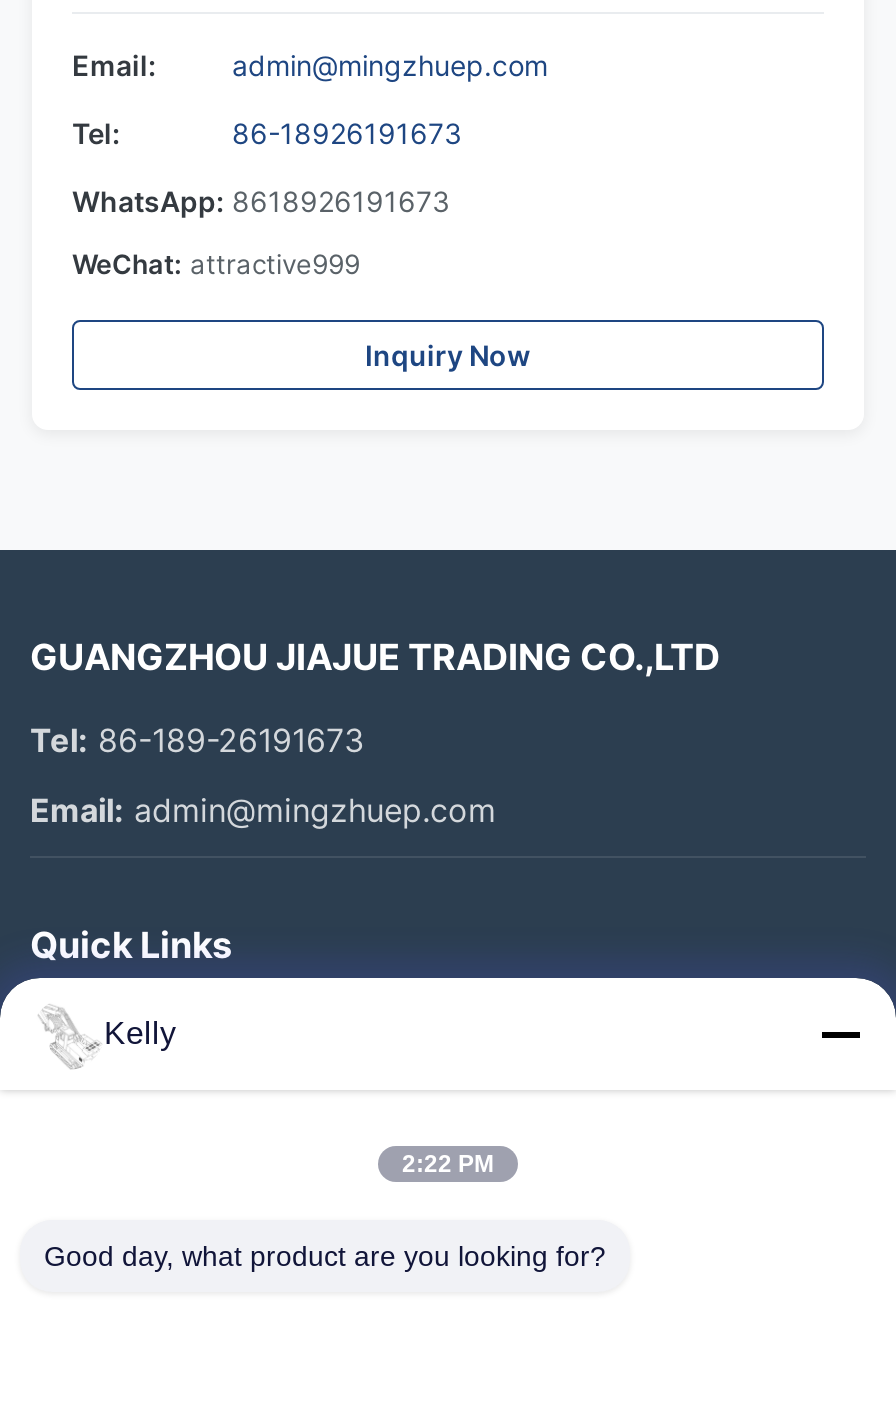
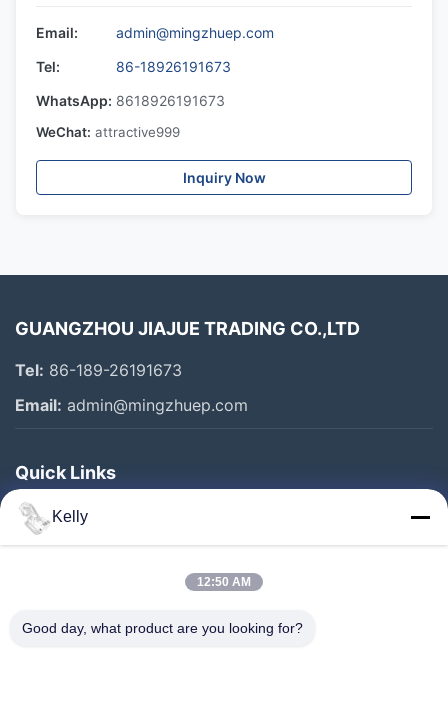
- 2:22 PM
+ 12:50 AM
